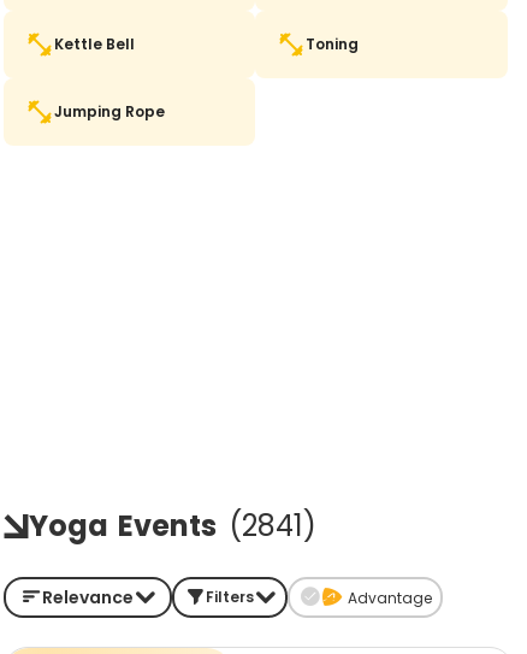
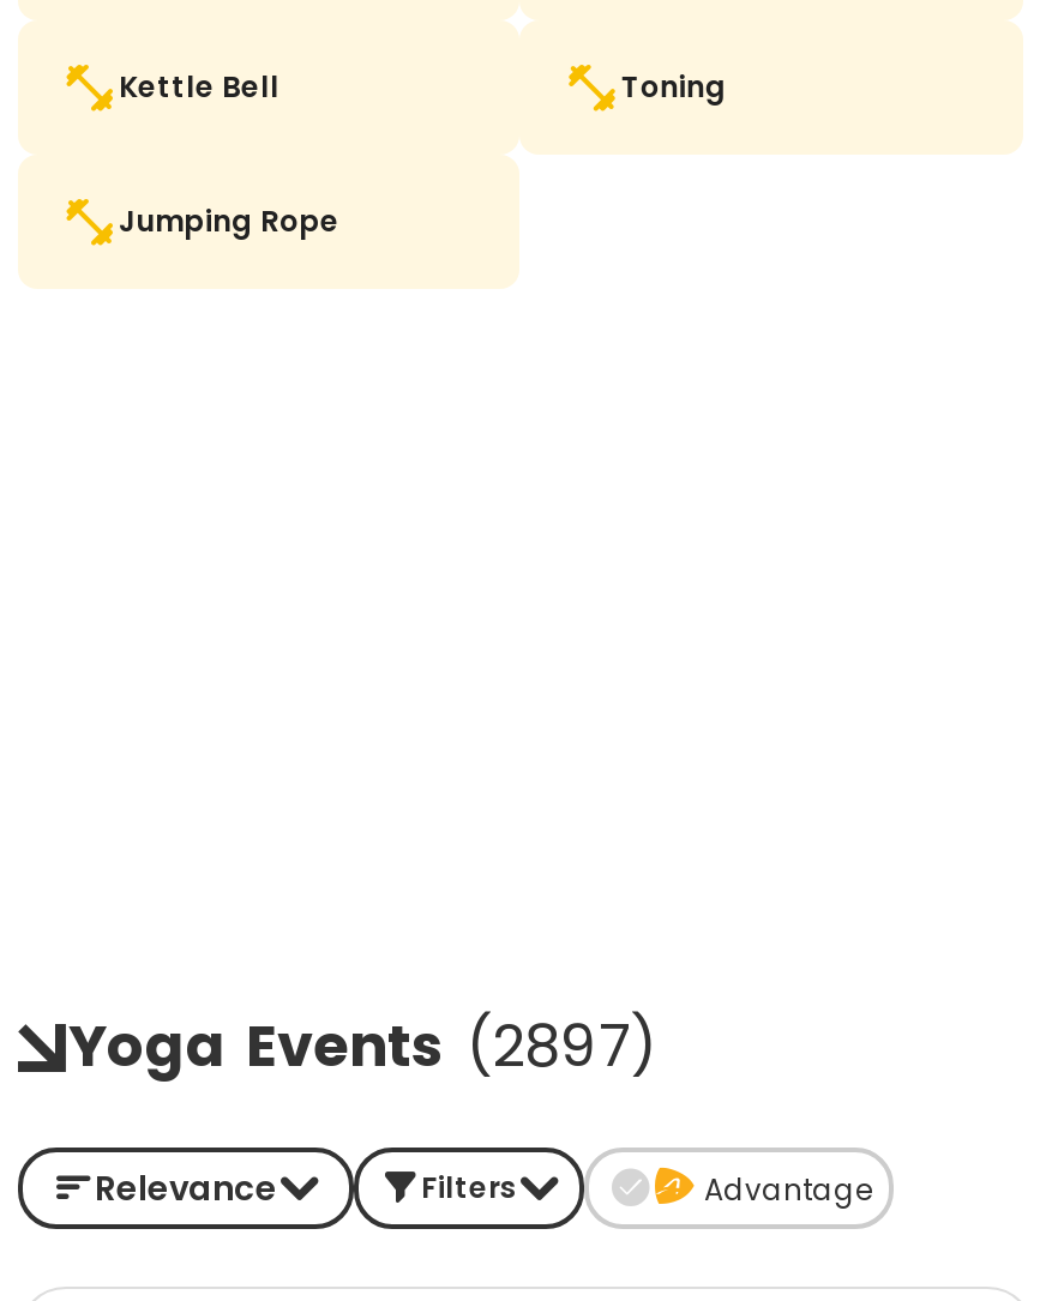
- Yoga Events (2841)
+ Yoga Events (2897)
